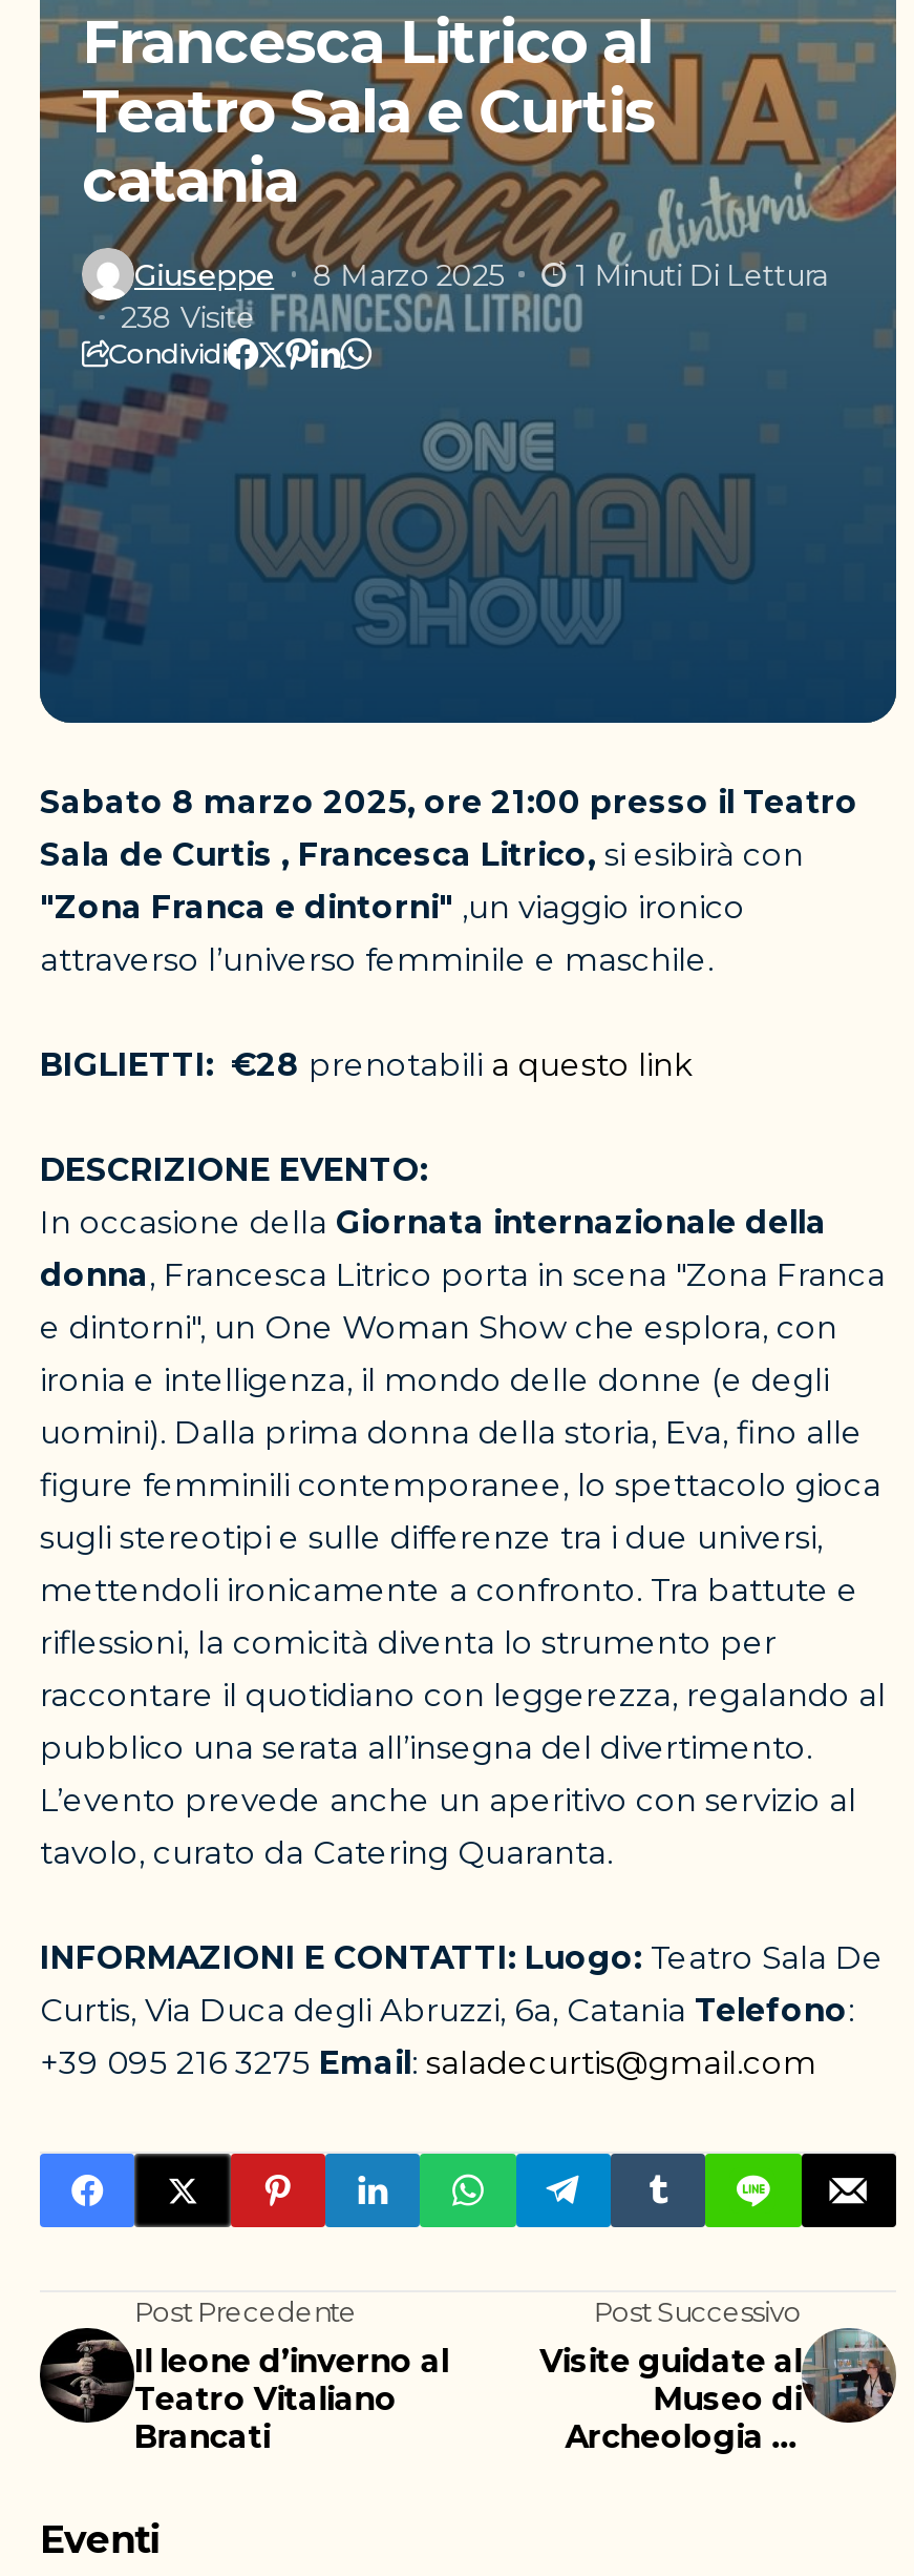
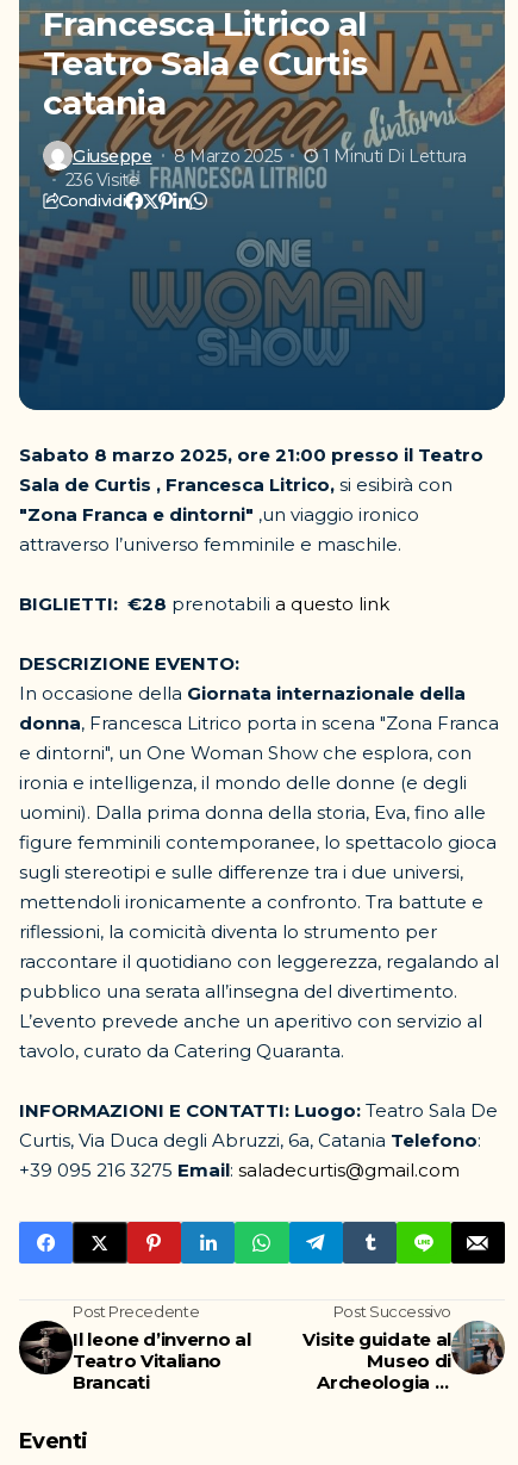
- 238 Visite
+ 236 Visite
